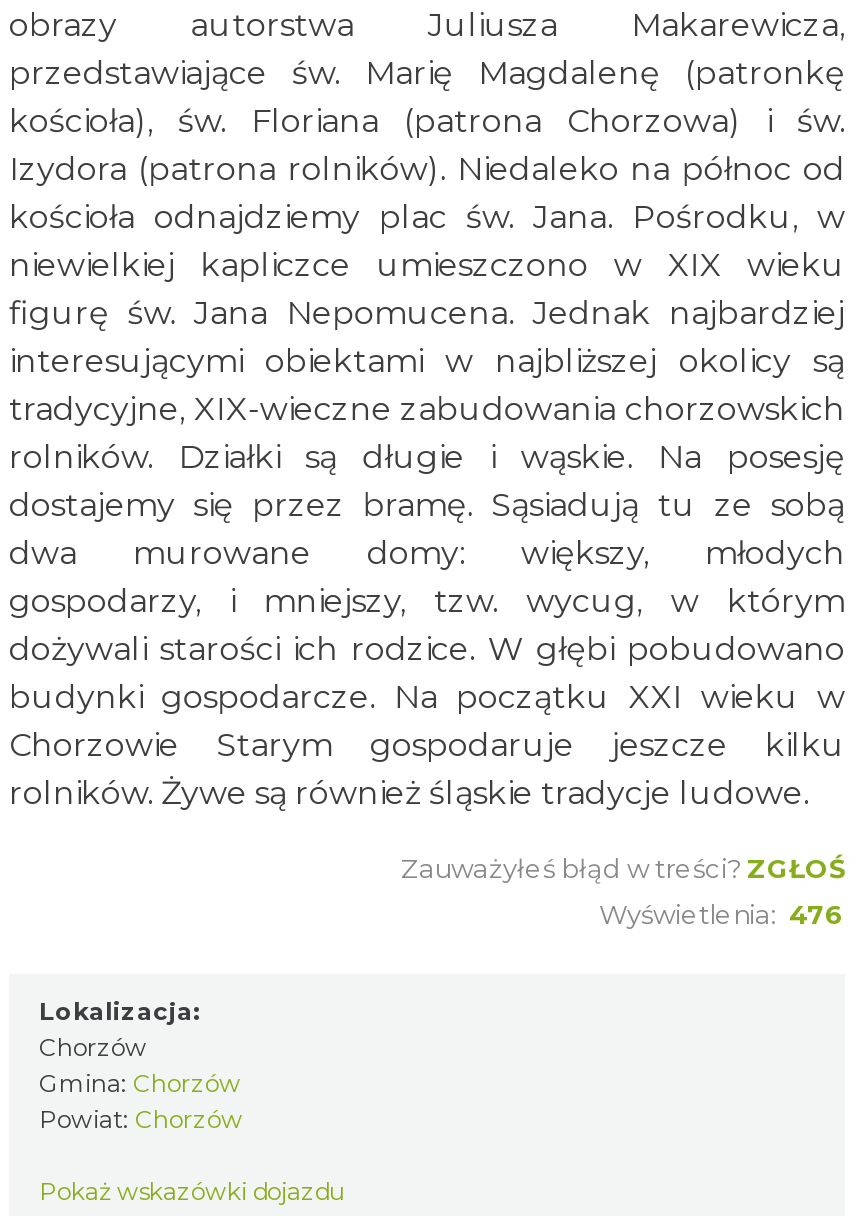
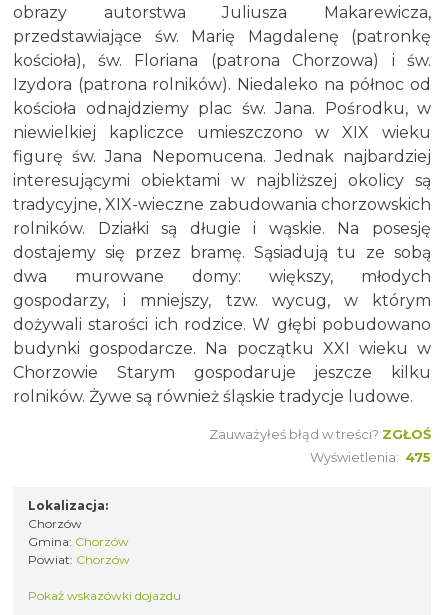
- Wyświetlenia: 476
+ Wyświetlenia: 475
